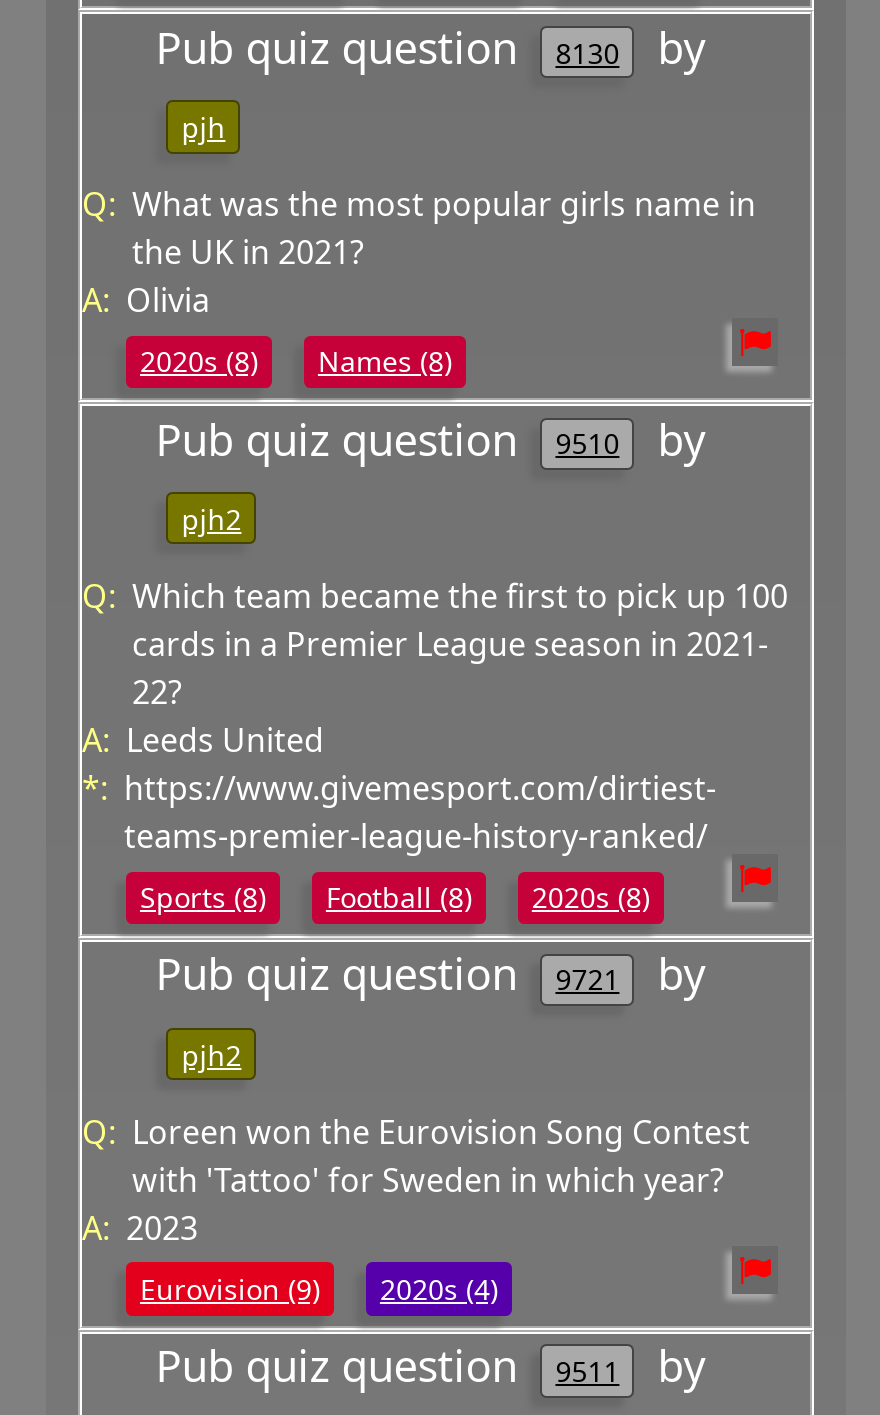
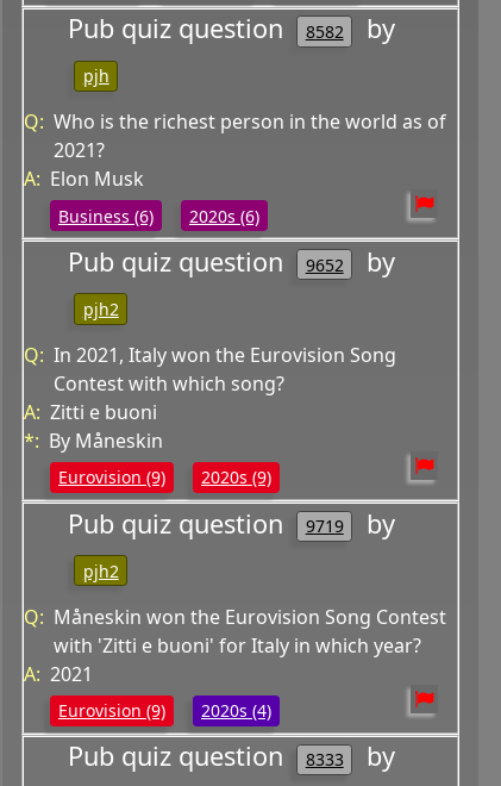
- Pub quiz question 8130 by
+ Pub quiz question 8582 by

- Q: What was the most popular girls name in
- the UK in 2021?
- A: Olivia
+ Q: Who is the richest person in the world as of
+ 2021?
+ A: Elon Musk

- 2020s (8)
- Names (8)
+ Business (6)
+ 2020s (6)

- Pub quiz question 9510 by
+ Pub quiz question 9652 by

- Q: Which team became the first to pick up 100
- cards in a Premier League season in 2021-
- 22?
- A: Leeds United
- *: https://www.givemesport.com/dirtiest-
- teams-premier-league-history-ranked/
+ Q: In 2021, Italy won the Eurovision Song
+ Contest with which song?
+ A: Zitti e buoni
+ *: By Måneskin

- Sports (8)
- Football (8)
- 2020s (8)
+ Eurovision (9)
+ 2020s (9)

- Pub quiz question 9721 by
+ Pub quiz question 9719 by

- Q: Loreen won the Eurovision Song Contest
- with 'Tattoo' for Sweden in which year?
- A: 2023
+ Q: Måneskin won the Eurovision Song Contest
+ with 'Zitti e buoni' for Italy in which year?
+ A: 2021

- Pub quiz question 9511 by
+ Pub quiz question 8333 by
